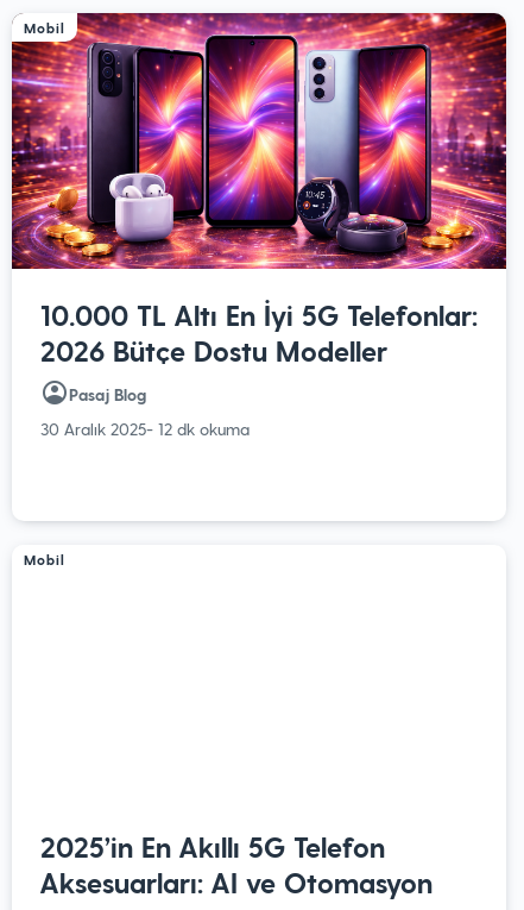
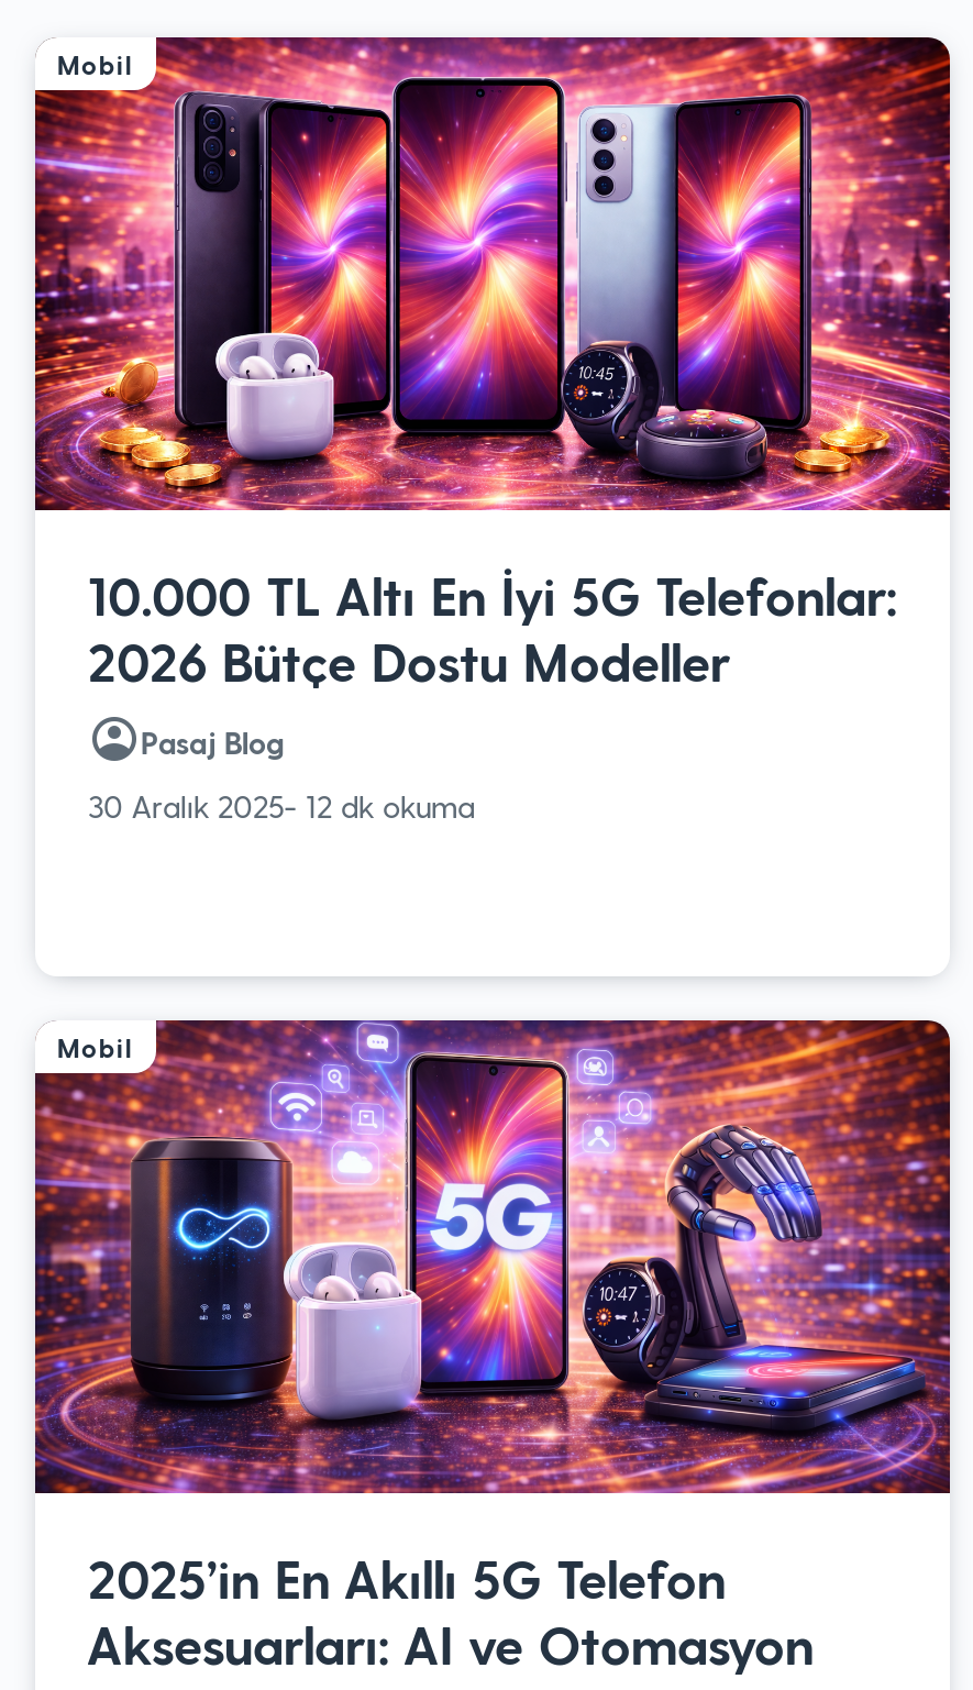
+ [image]
